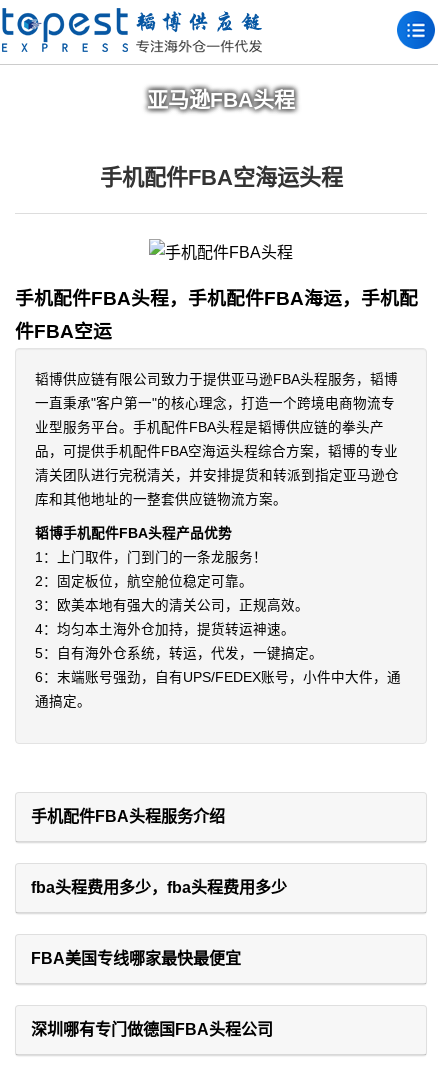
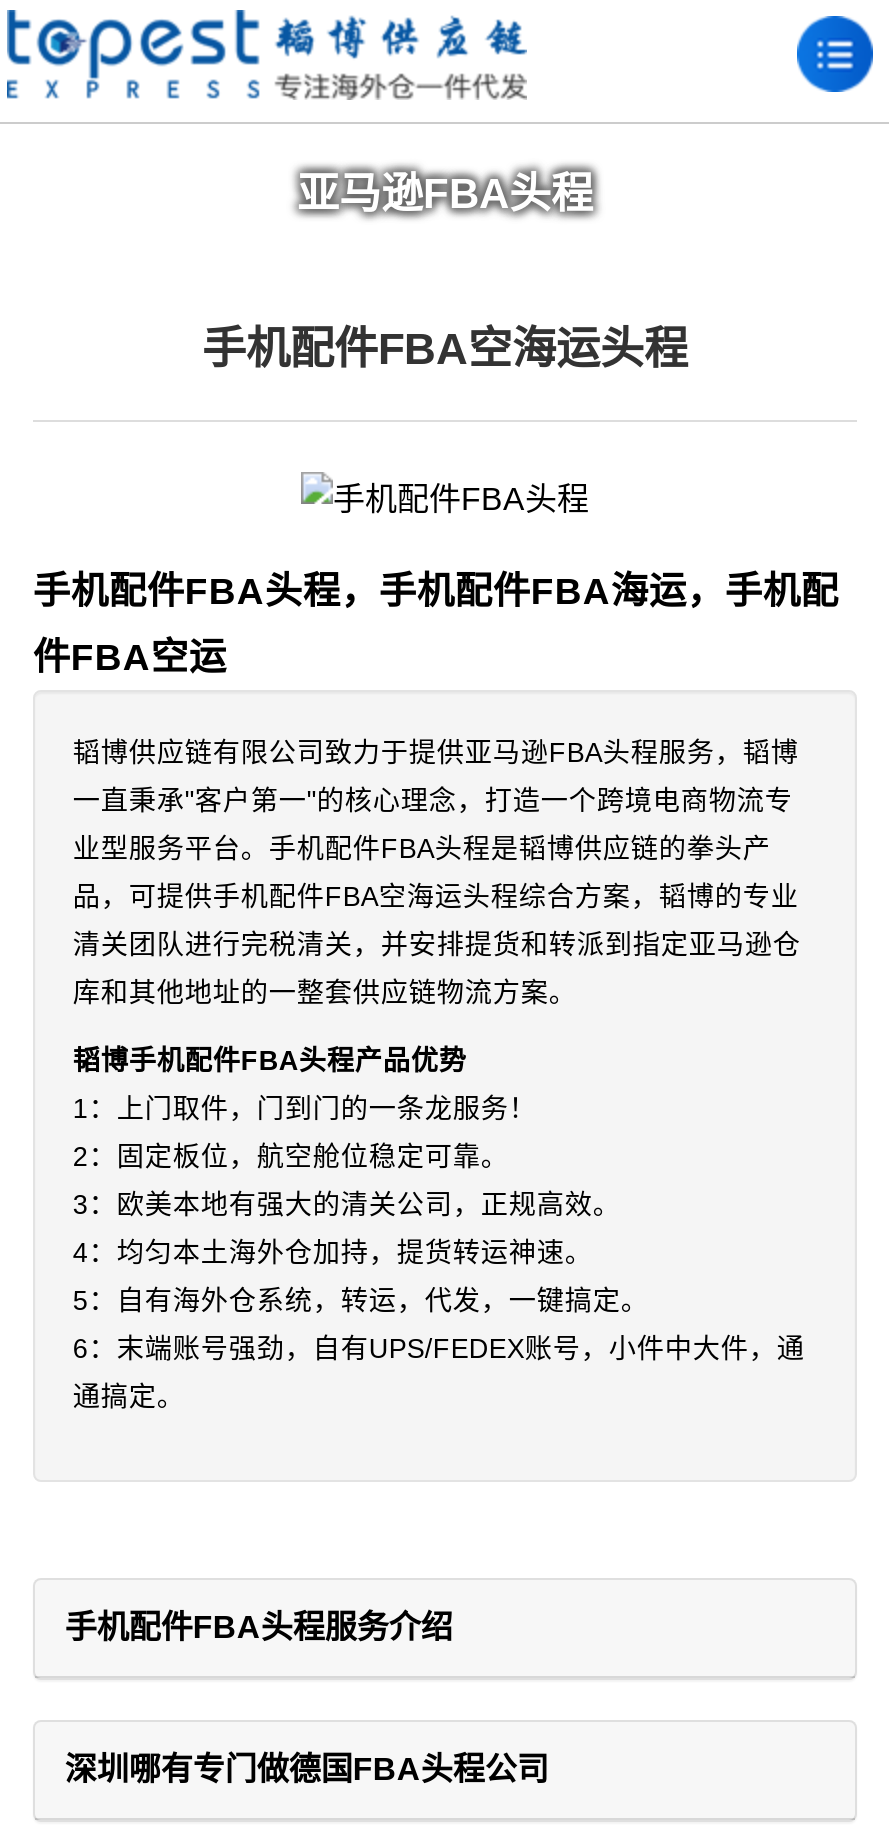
- fba头程费用多少，fba头程费用多少

- FBA美国专线哪家最快最便宜
